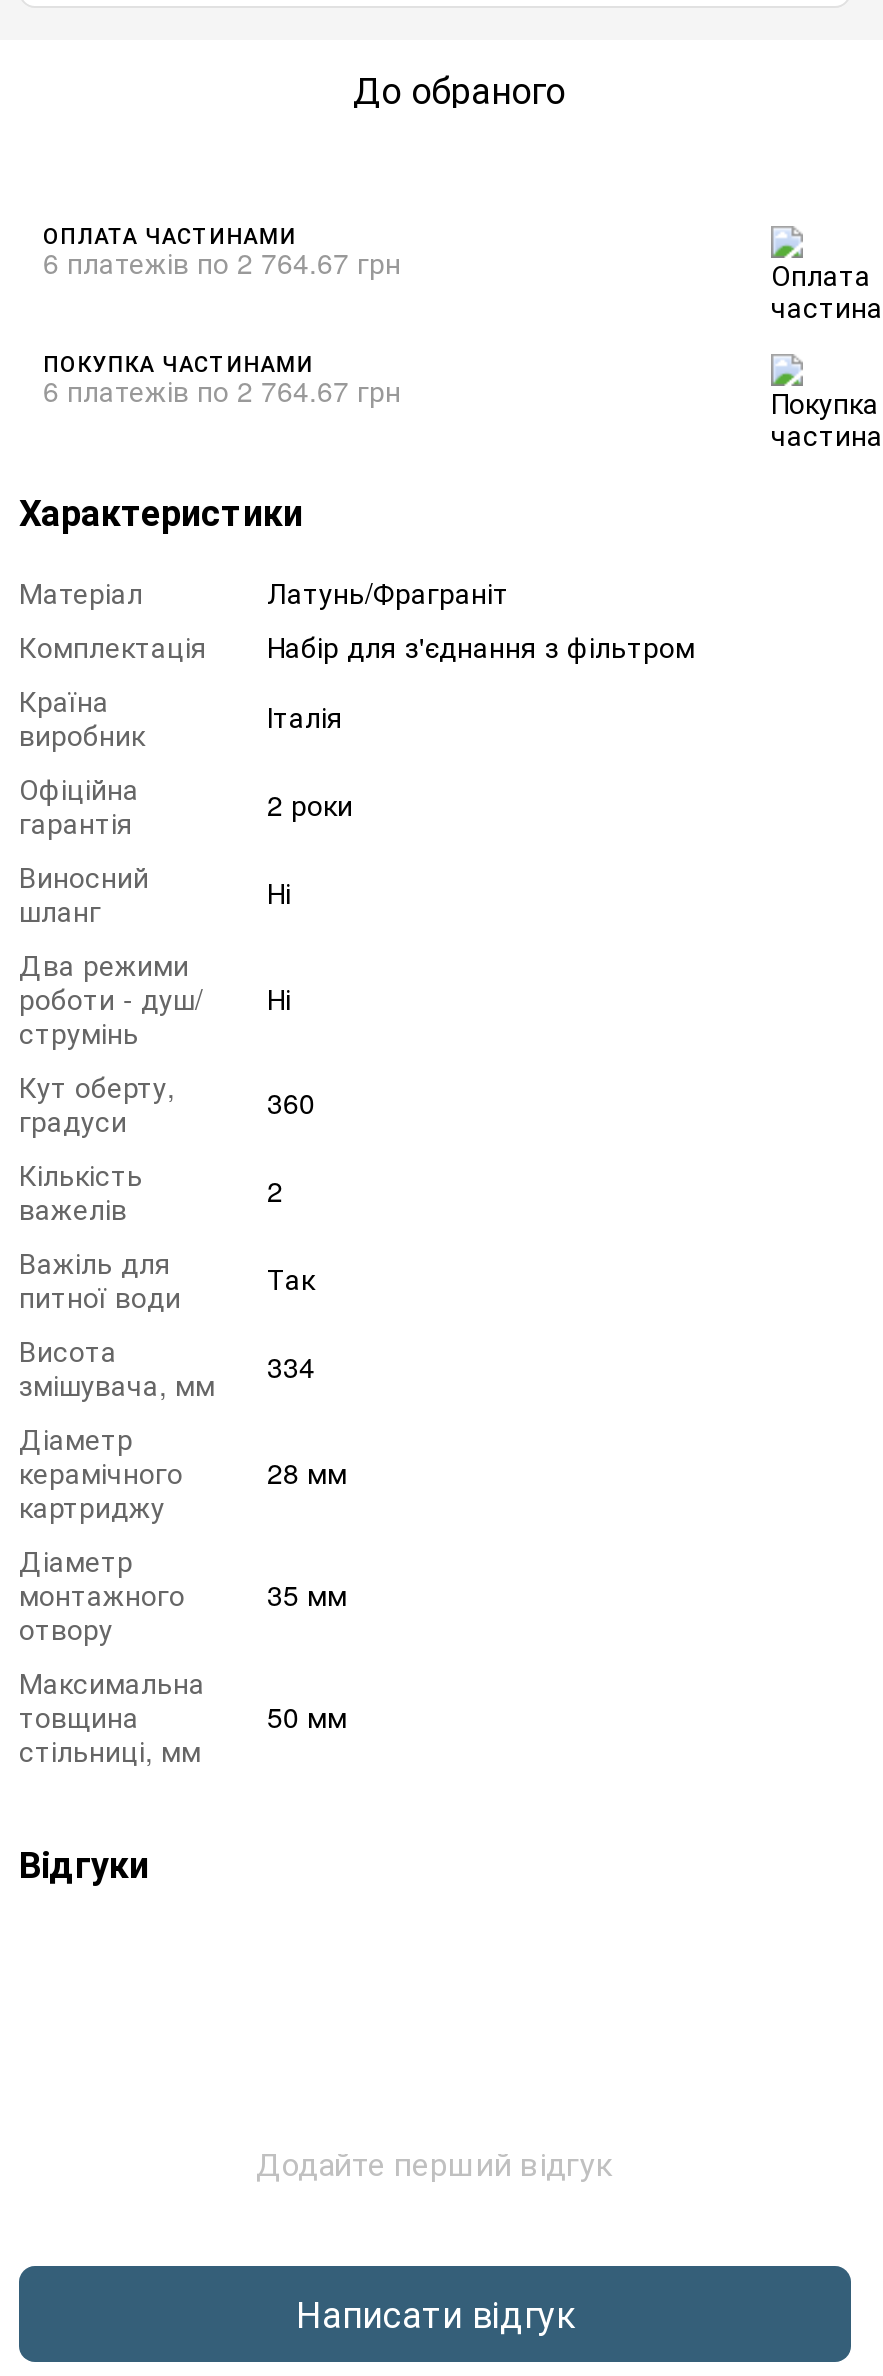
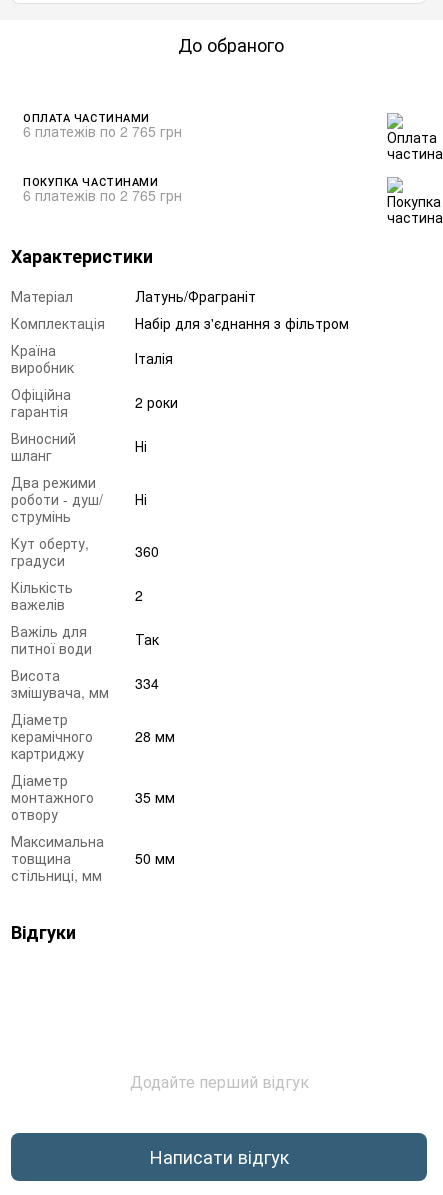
- 6 платежів по 2 764.67 грн
+ 6 платежів по 2 765 грн

- 6 платежів по 2 764.67 грн
+ 6 платежів по 2 765 грн
